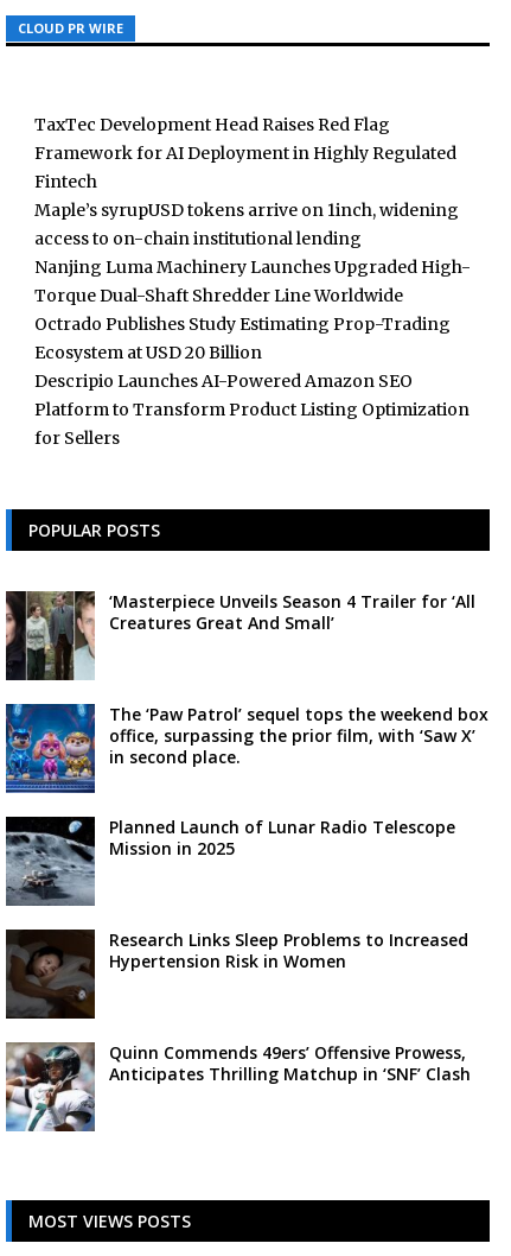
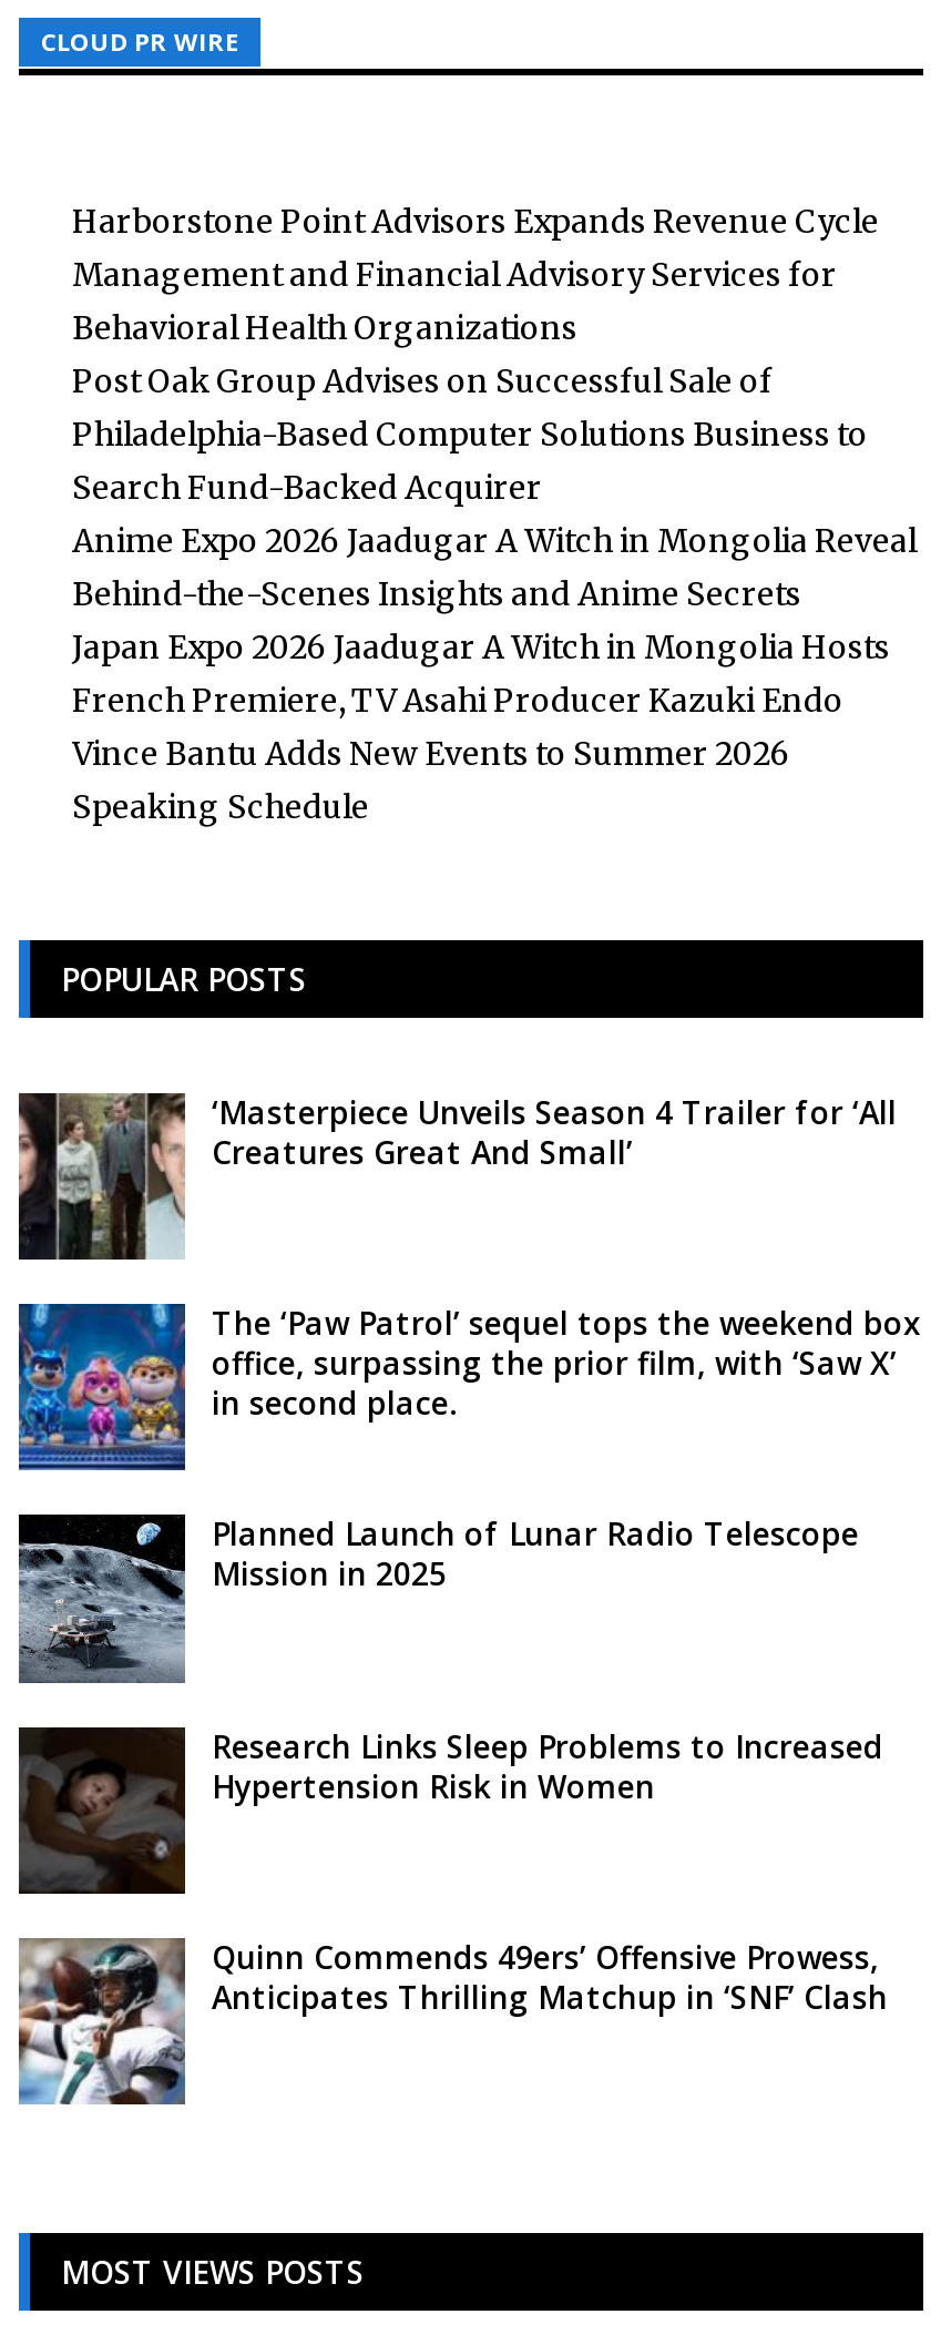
- TaxTec Development Head Raises Red Flag
- Framework for AI Deployment in Highly Regulated
- Fintech
- Maple’s syrupUSD tokens arrive on 1inch, widening
- access to on-chain institutional lending
- Nanjing Luma Machinery Launches Upgraded High-
- Torque Dual-Shaft Shredder Line Worldwide
- Octrado Publishes Study Estimating Prop-Trading
- Ecosystem at USD 20 Billion
- Descripio Launches AI-Powered Amazon SEO
- Platform to Transform Product Listing Optimization
- for Sellers
+ Harborstone Point Advisors Expands Revenue Cycle
+ Management and Financial Advisory Services for
+ Behavioral Health Organizations
+ Post Oak Group Advises on Successful Sale of
+ Philadelphia-Based Computer Solutions Business to
+ Search Fund-Backed Acquirer
+ Anime Expo 2026 Jaadugar A Witch in Mongolia Reveal
+ Behind-the-Scenes Insights and Anime Secrets
+ Japan Expo 2026 Jaadugar A Witch in Mongolia Hosts
+ French Premiere, TV Asahi Producer Kazuki Endo
+ Vince Bantu Adds New Events to Summer 2026
+ Speaking Schedule
